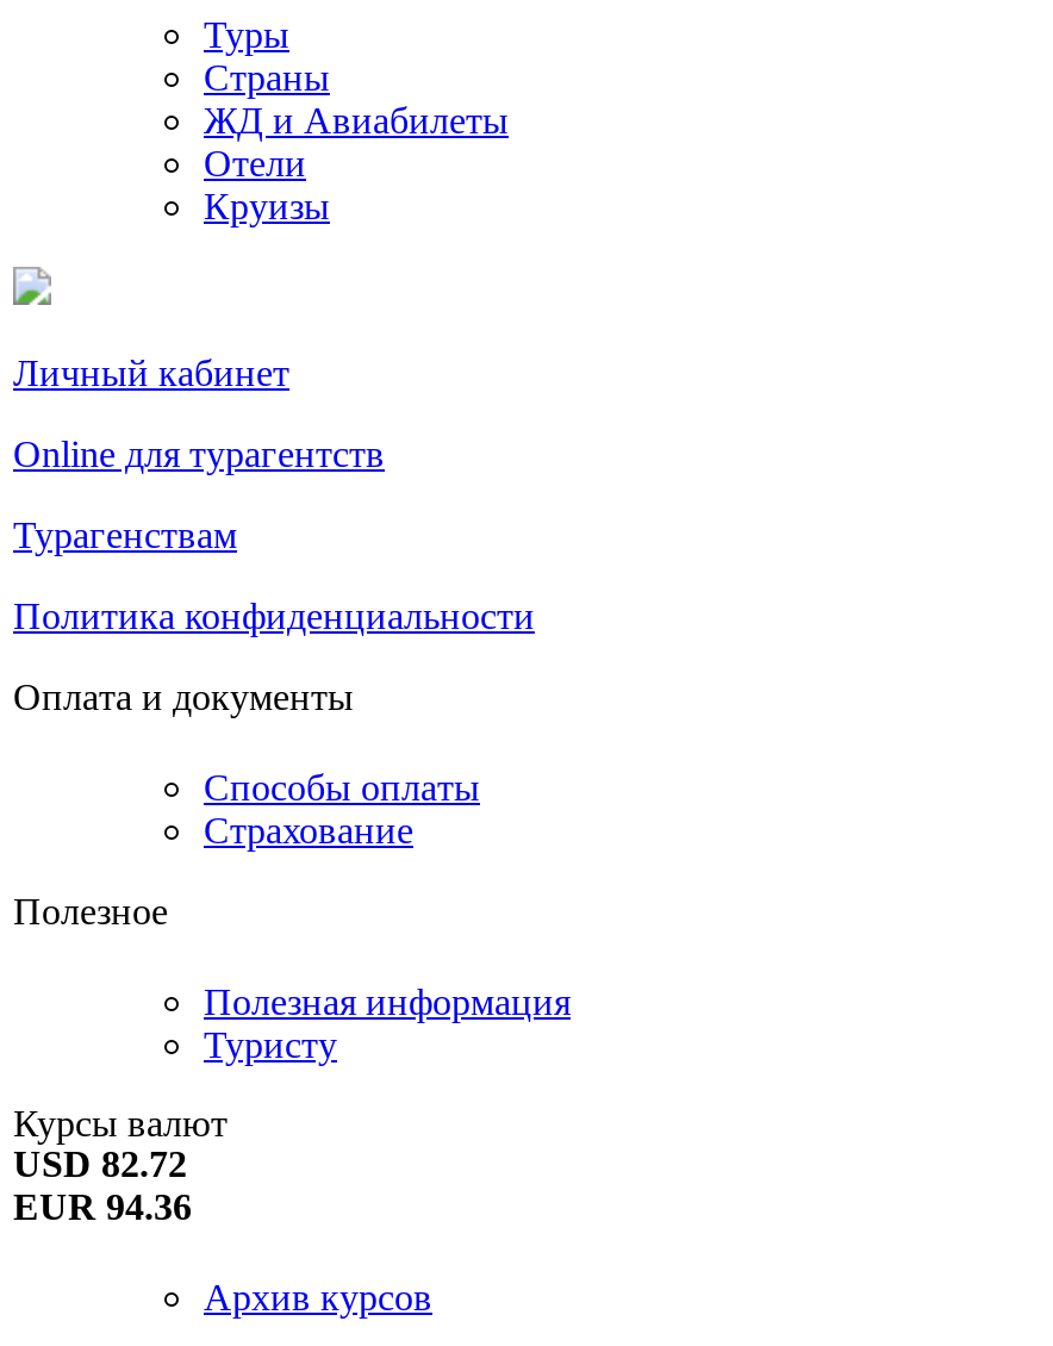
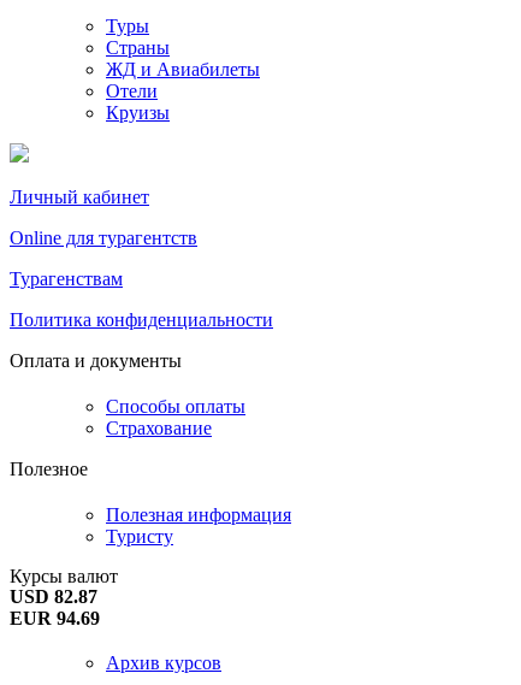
- USD 82.72
+ USD 82.87

- EUR 94.36
+ EUR 94.69
